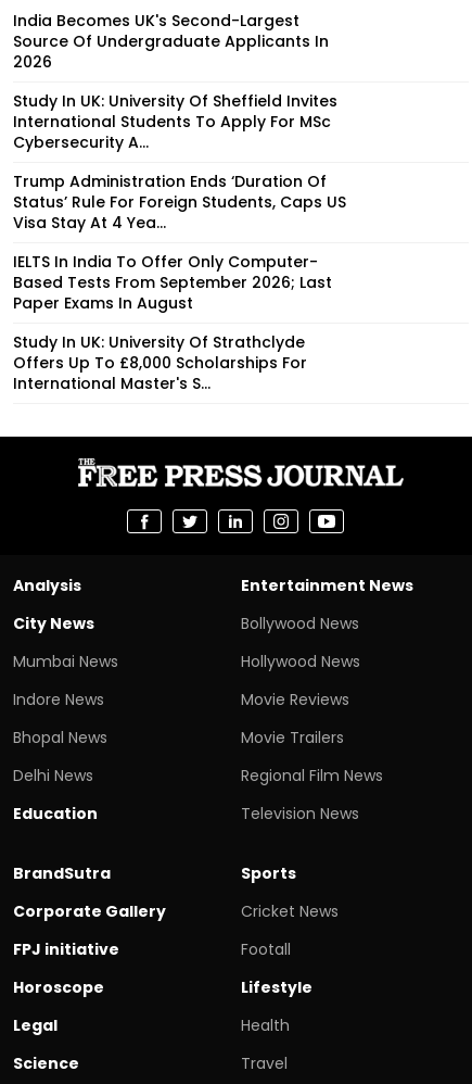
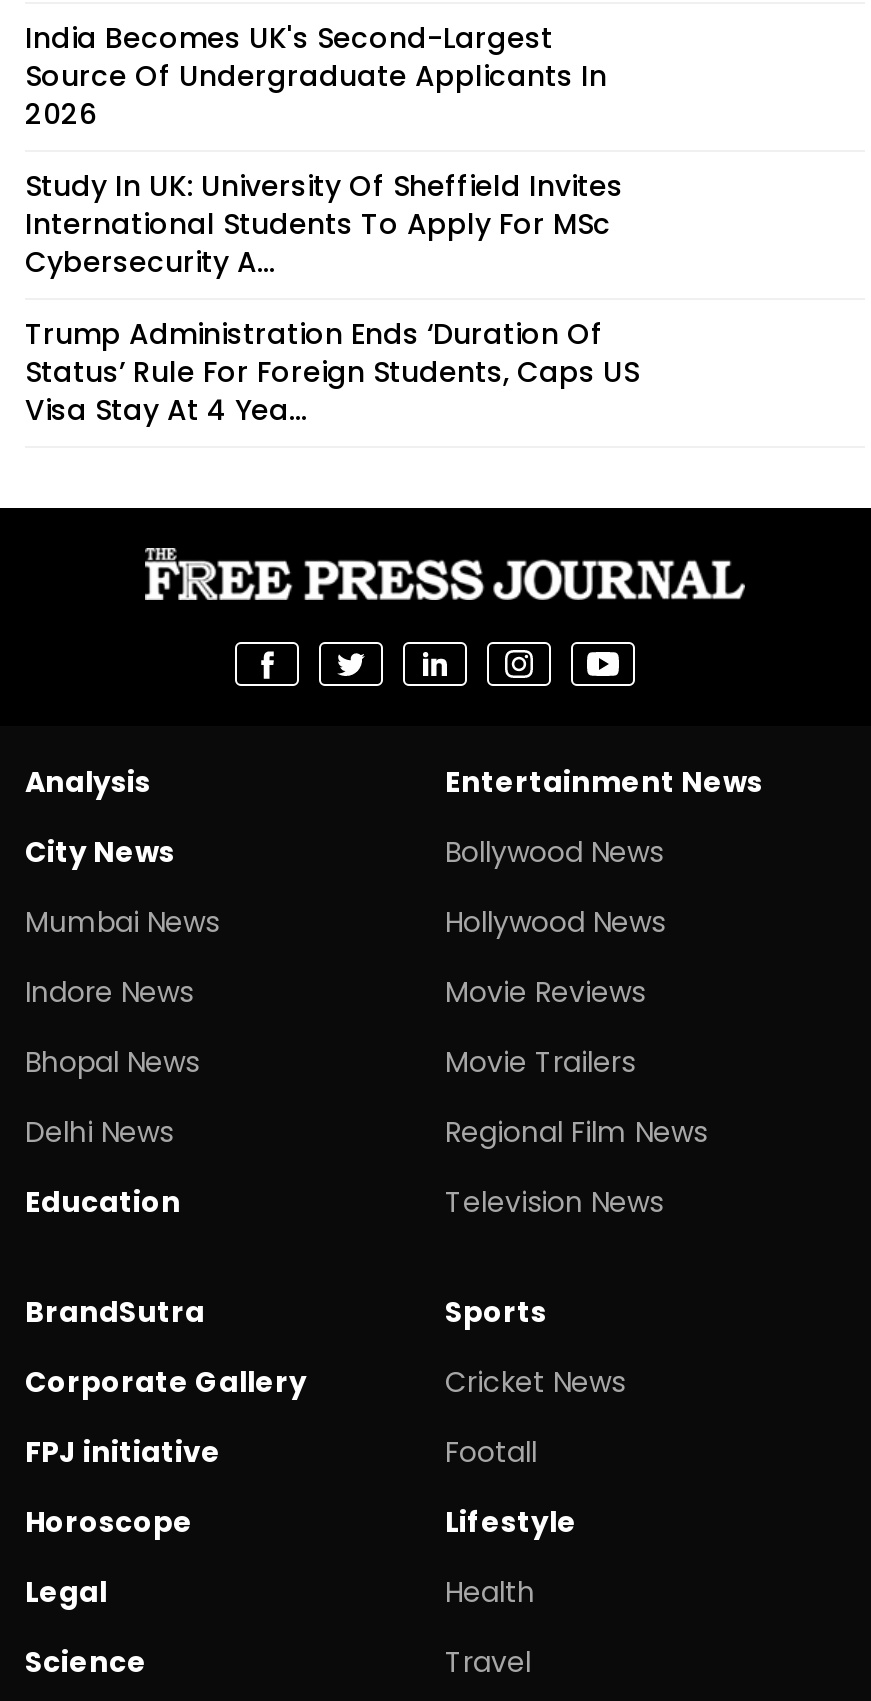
- IELTS In India To Offer Only Computer-
- Based Tests From September 2026; Last
- Paper Exams In August
- Study In UK: University Of Strathclyde
- Offers Up To £8,000 Scholarships For
- International Master's S...
